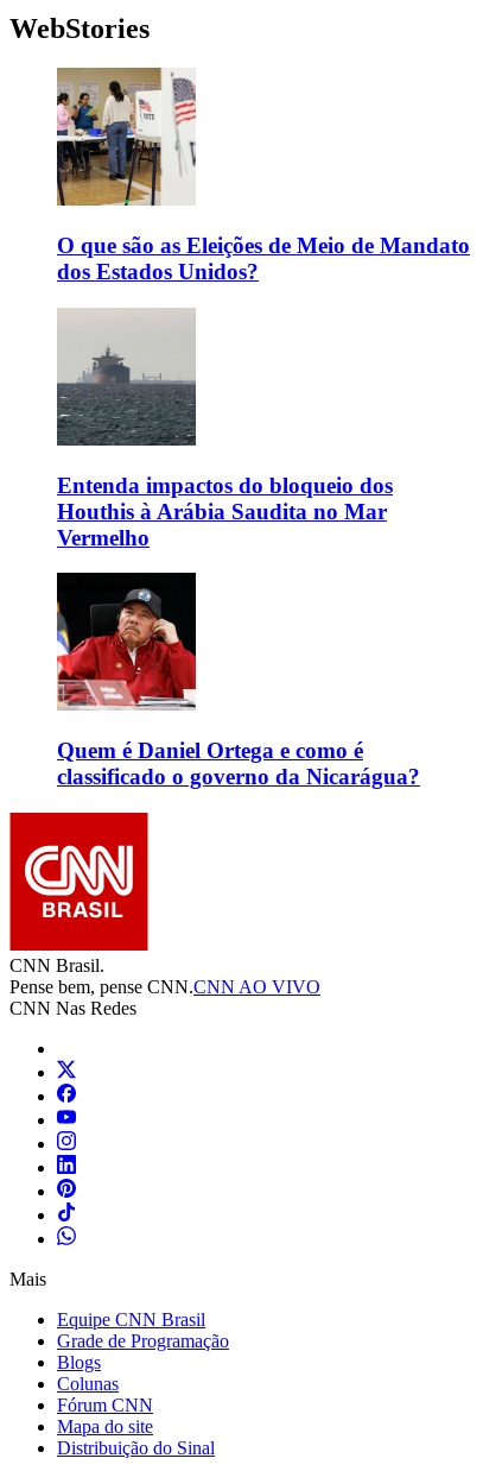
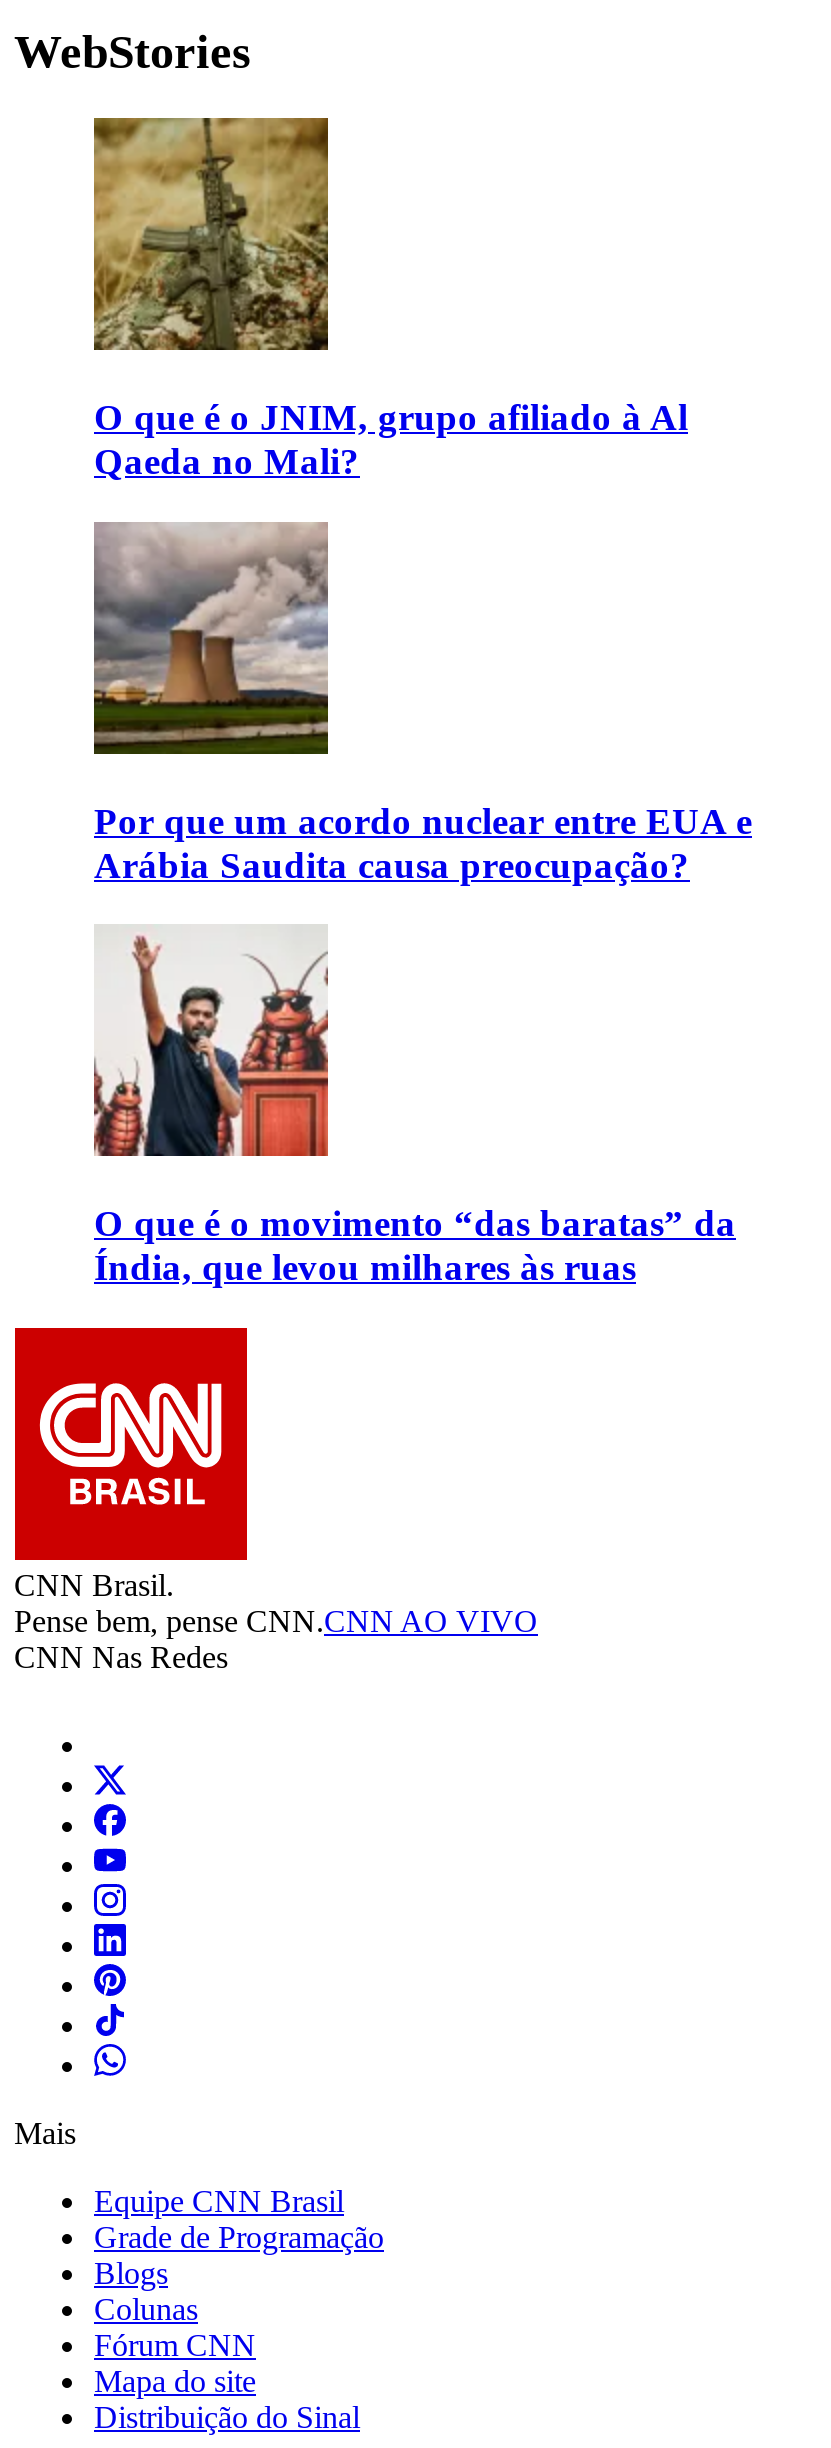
- [image]
- O que são as Eleições de Meio de Mandato
- dos Estados Unidos?
+ [image]
+ O que é o JNIM, grupo afiliado à Al
+ Qaeda no Mali?

- [image]
- Entenda impactos do bloqueio dos
- Houthis à Arábia Saudita no Mar
- Vermelho
+ [image]
+ Por que um acordo nuclear entre EUA e
+ Arábia Saudita causa preocupação?

- [image]
- Quem é Daniel Ortega e como é
- classificado o governo da Nicarágua?
+ [image]
+ O que é o movimento “das baratas” da
+ Índia, que levou milhares às ruas
